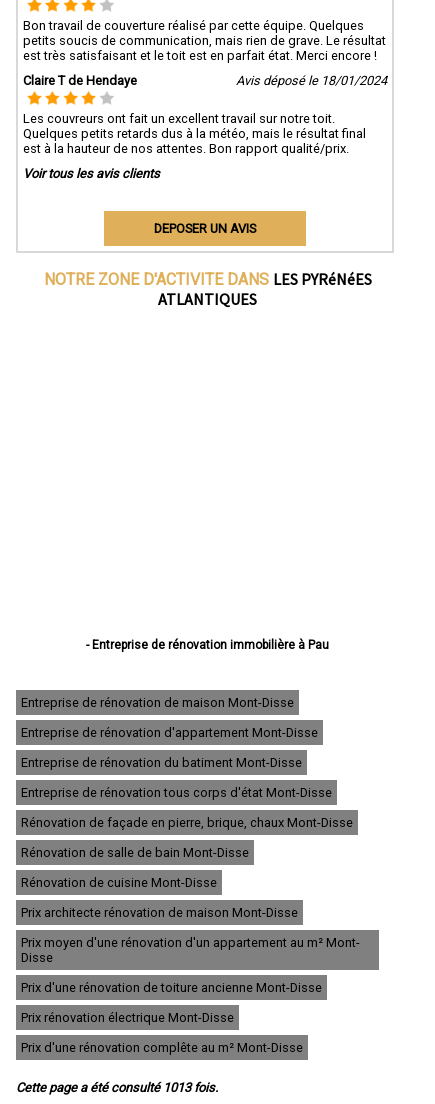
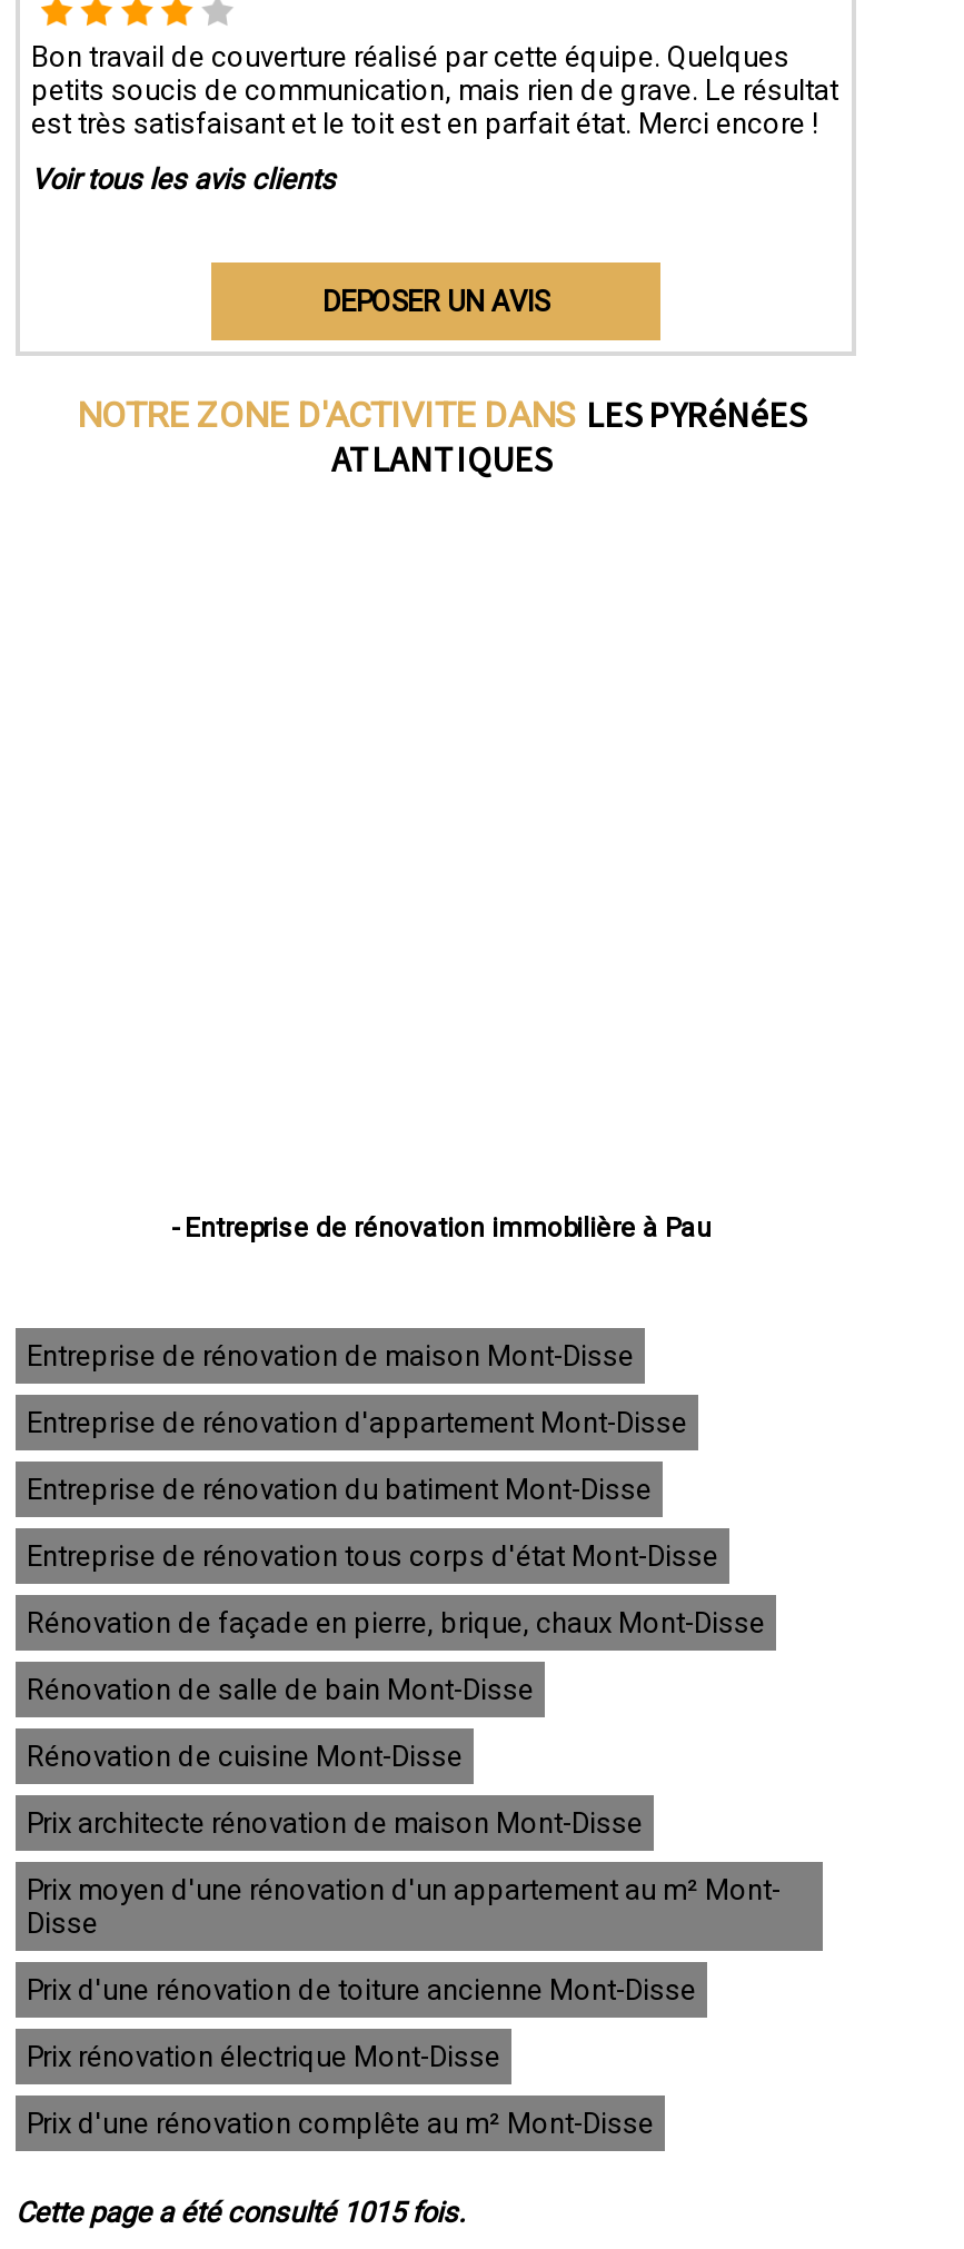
- Claire T de Hendaye
- Avis déposé le 18/01/2024
- Les couvreurs ont fait un excellent travail sur notre toit.
- Quelques petits retards dus à la météo, mais le résultat final
- est à la hauteur de nos attentes. Bon rapport qualité/prix.

- Cette page a été consulté 1013 fois.
+ Cette page a été consulté 1015 fois.
